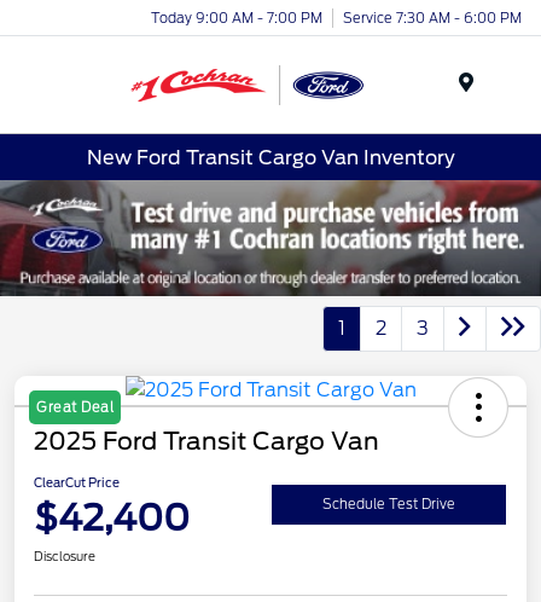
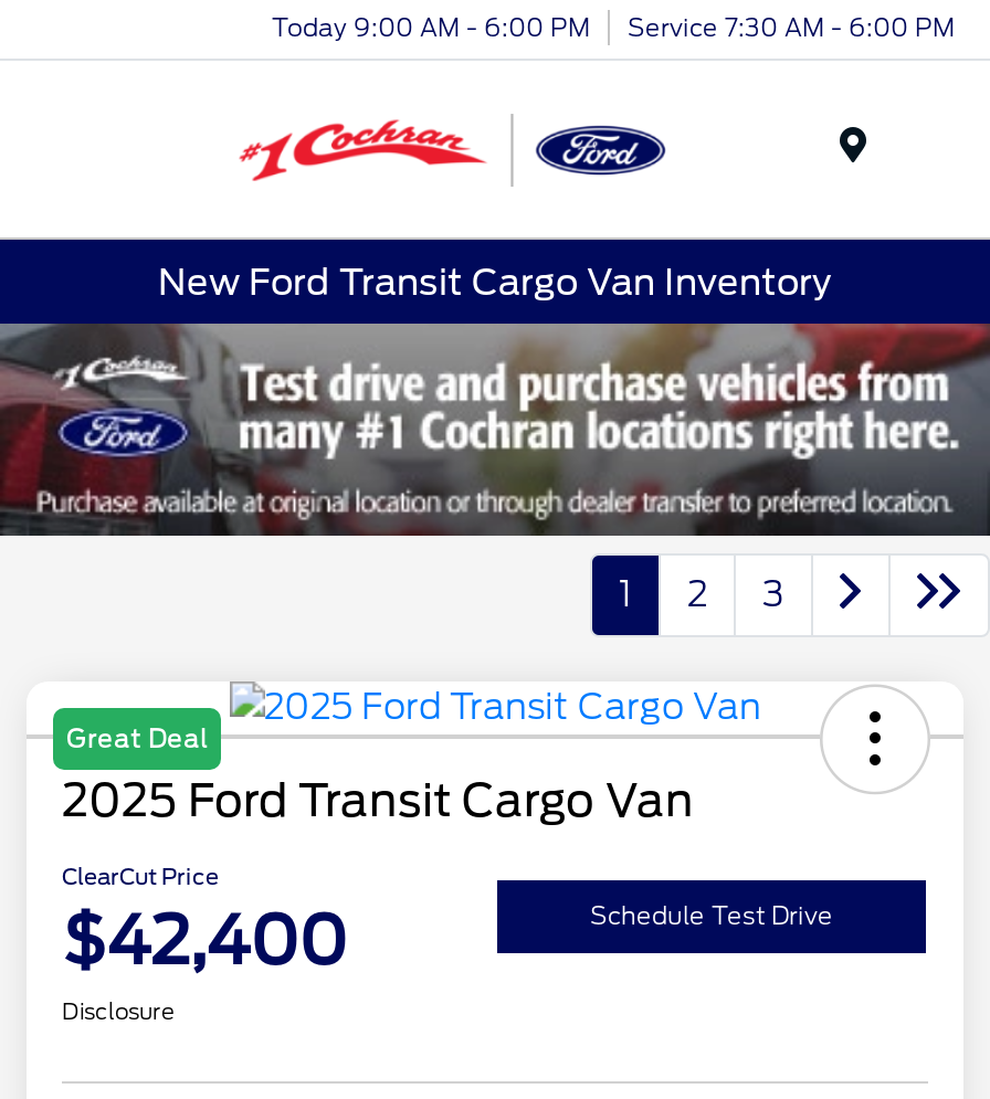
- Today 9:00 AM - 7:00 PM Service 7:30 AM - 6:00 PM
+ Today 9:00 AM - 6:00 PM Service 7:30 AM - 6:00 PM
